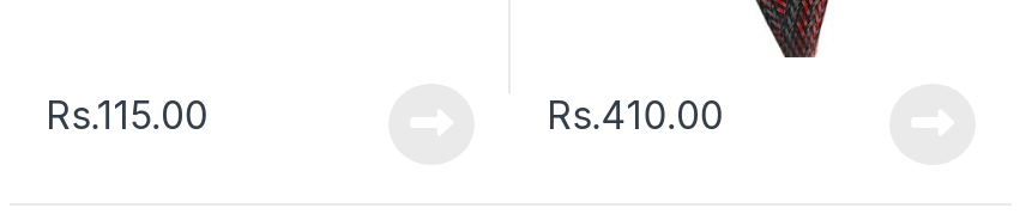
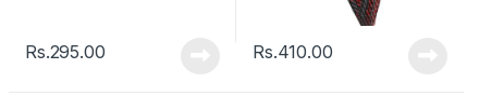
- Rs.115.00
+ Rs.295.00
